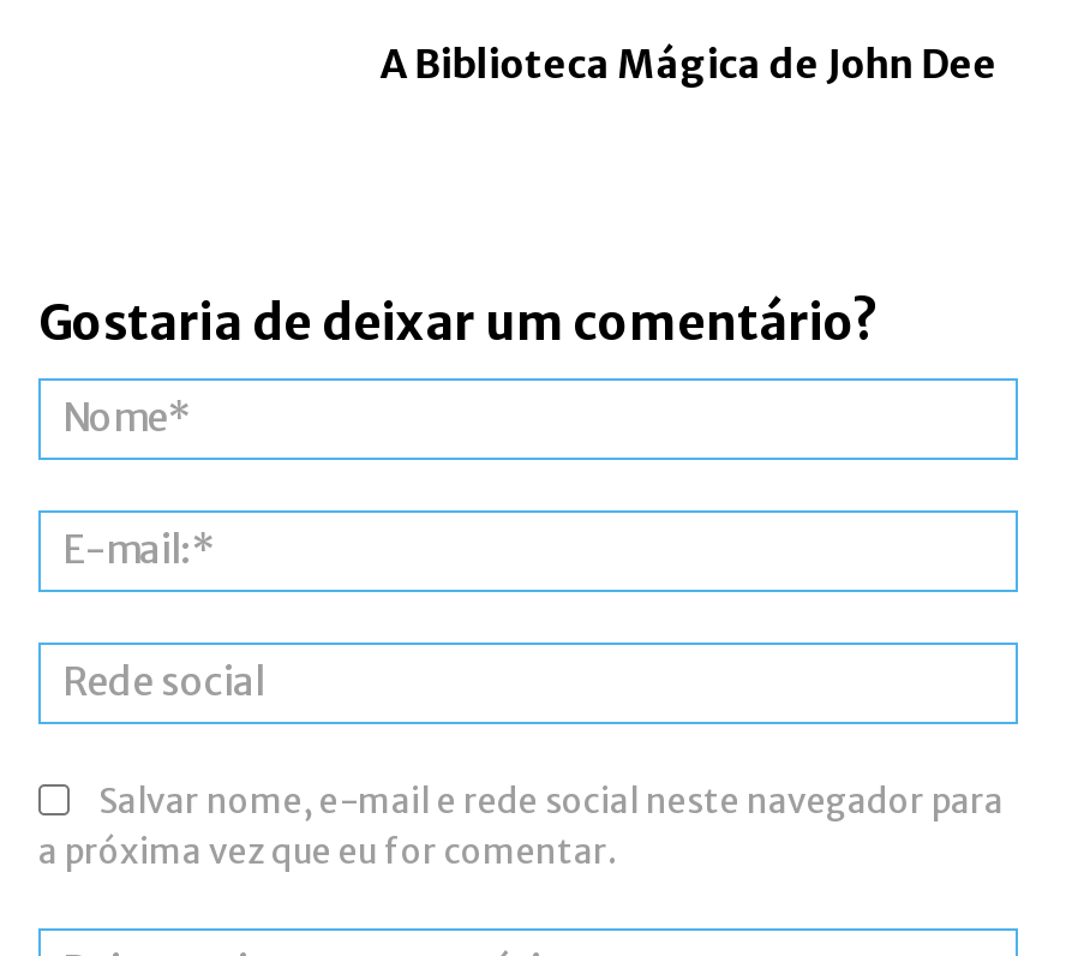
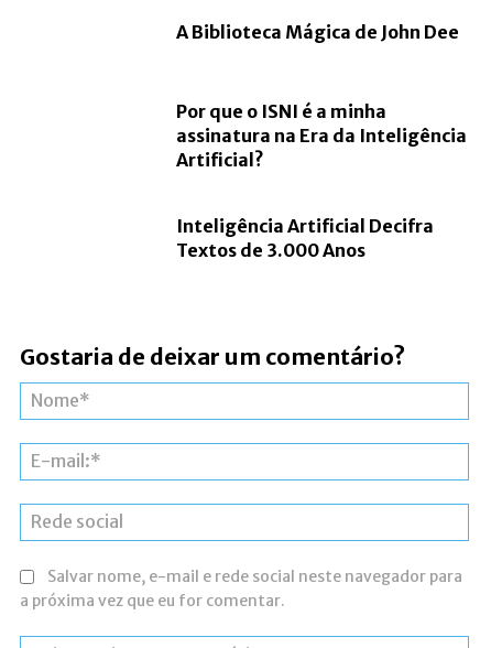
+ Por que o ISNI é a minha
+ assinatura na Era da Inteligência
+ Artificial?
+ Inteligência Artificial Decifra
+ Textos de 3.000 Anos
